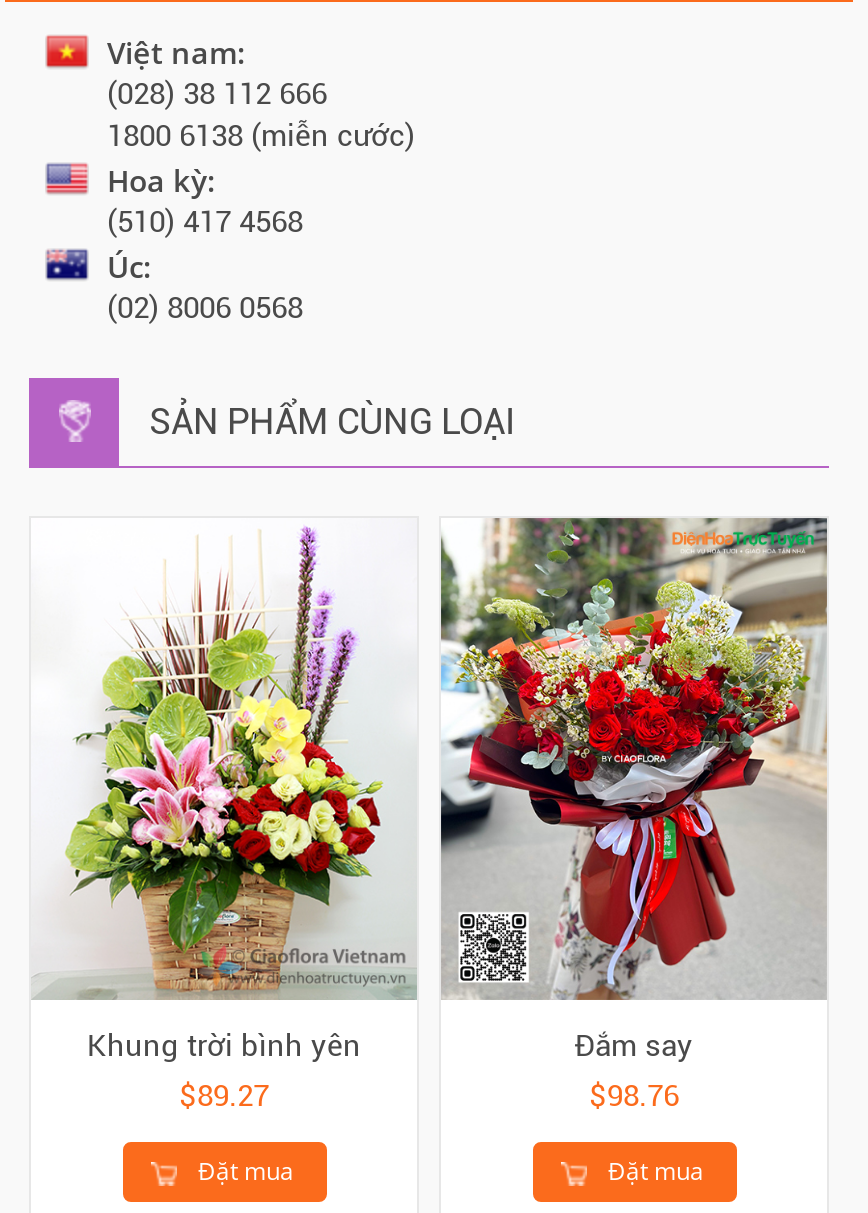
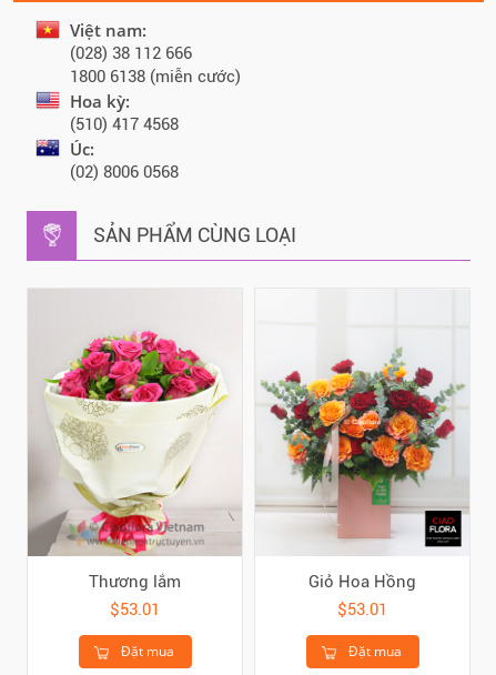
- [image]
- Khung trời bình yên
- $89.27
+ [image]
+ Thương lắm
+ $53.01

- [image]
- Đắm say
- $98.76
+ [image]
+ Giỏ Hoa Hồng
+ $53.01
